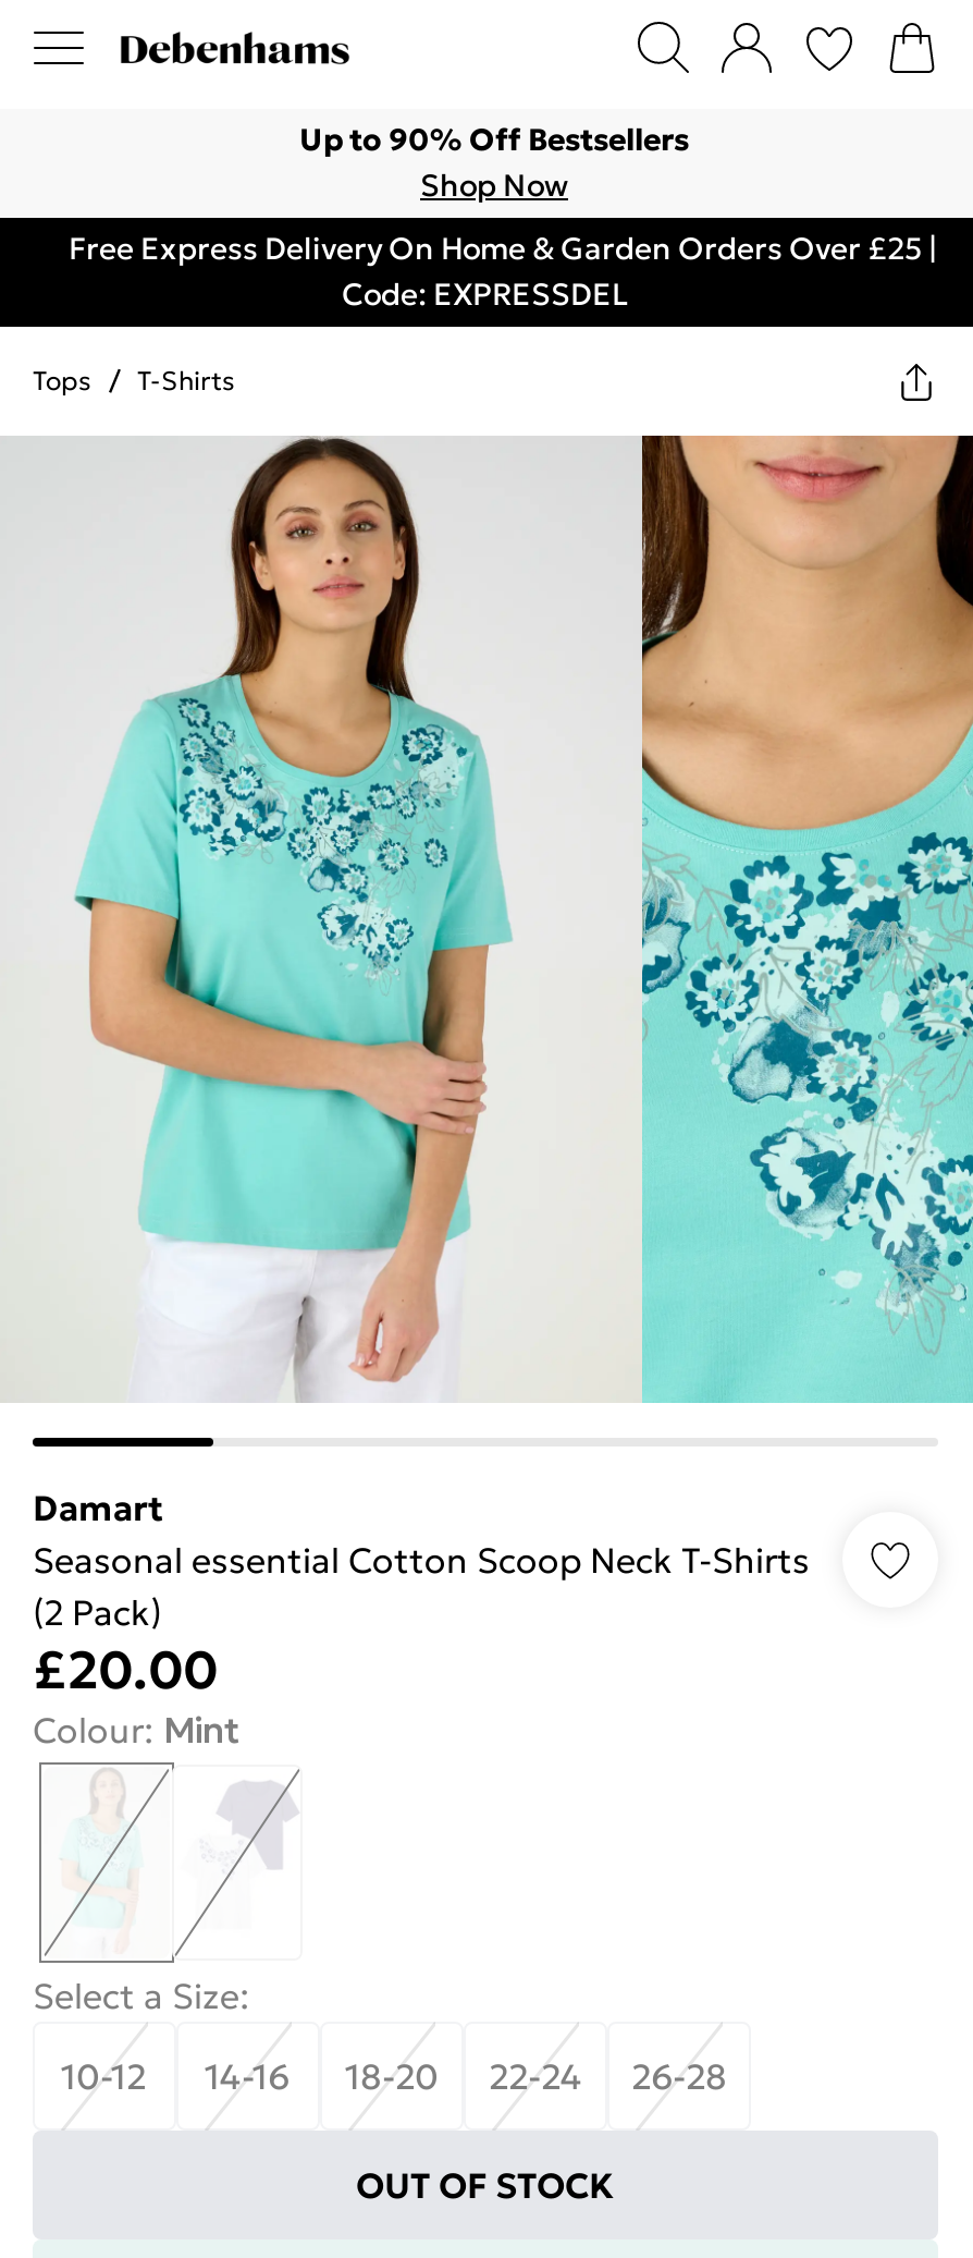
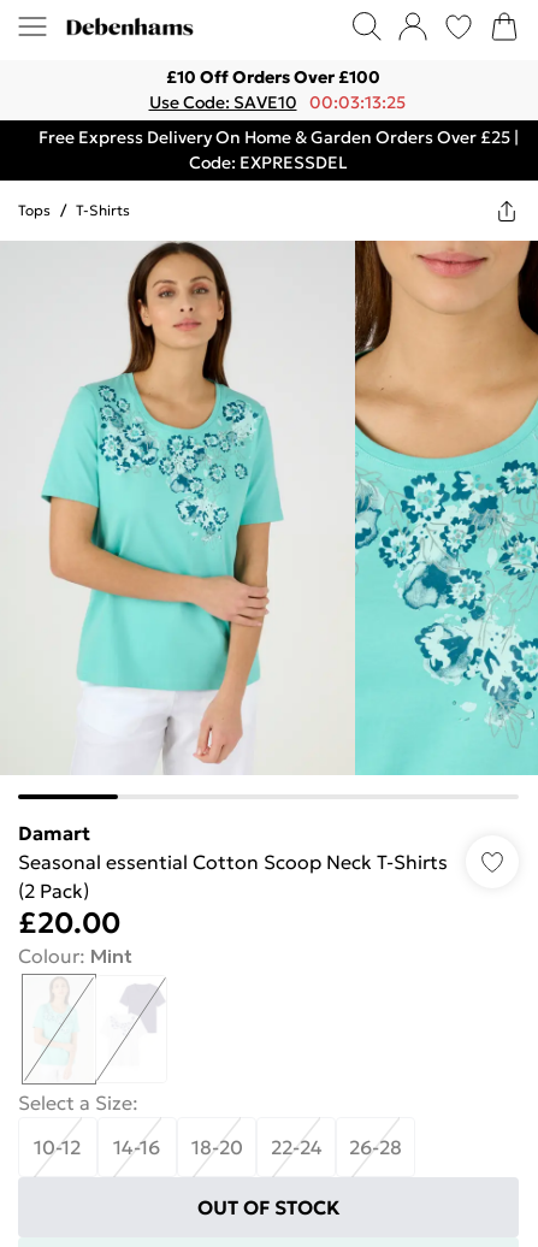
- Up to 90% Off Bestsellers
- Shop Now
+ £10 Off Orders Over £100
+ Use Code: SAVE10 00:03:13:25
